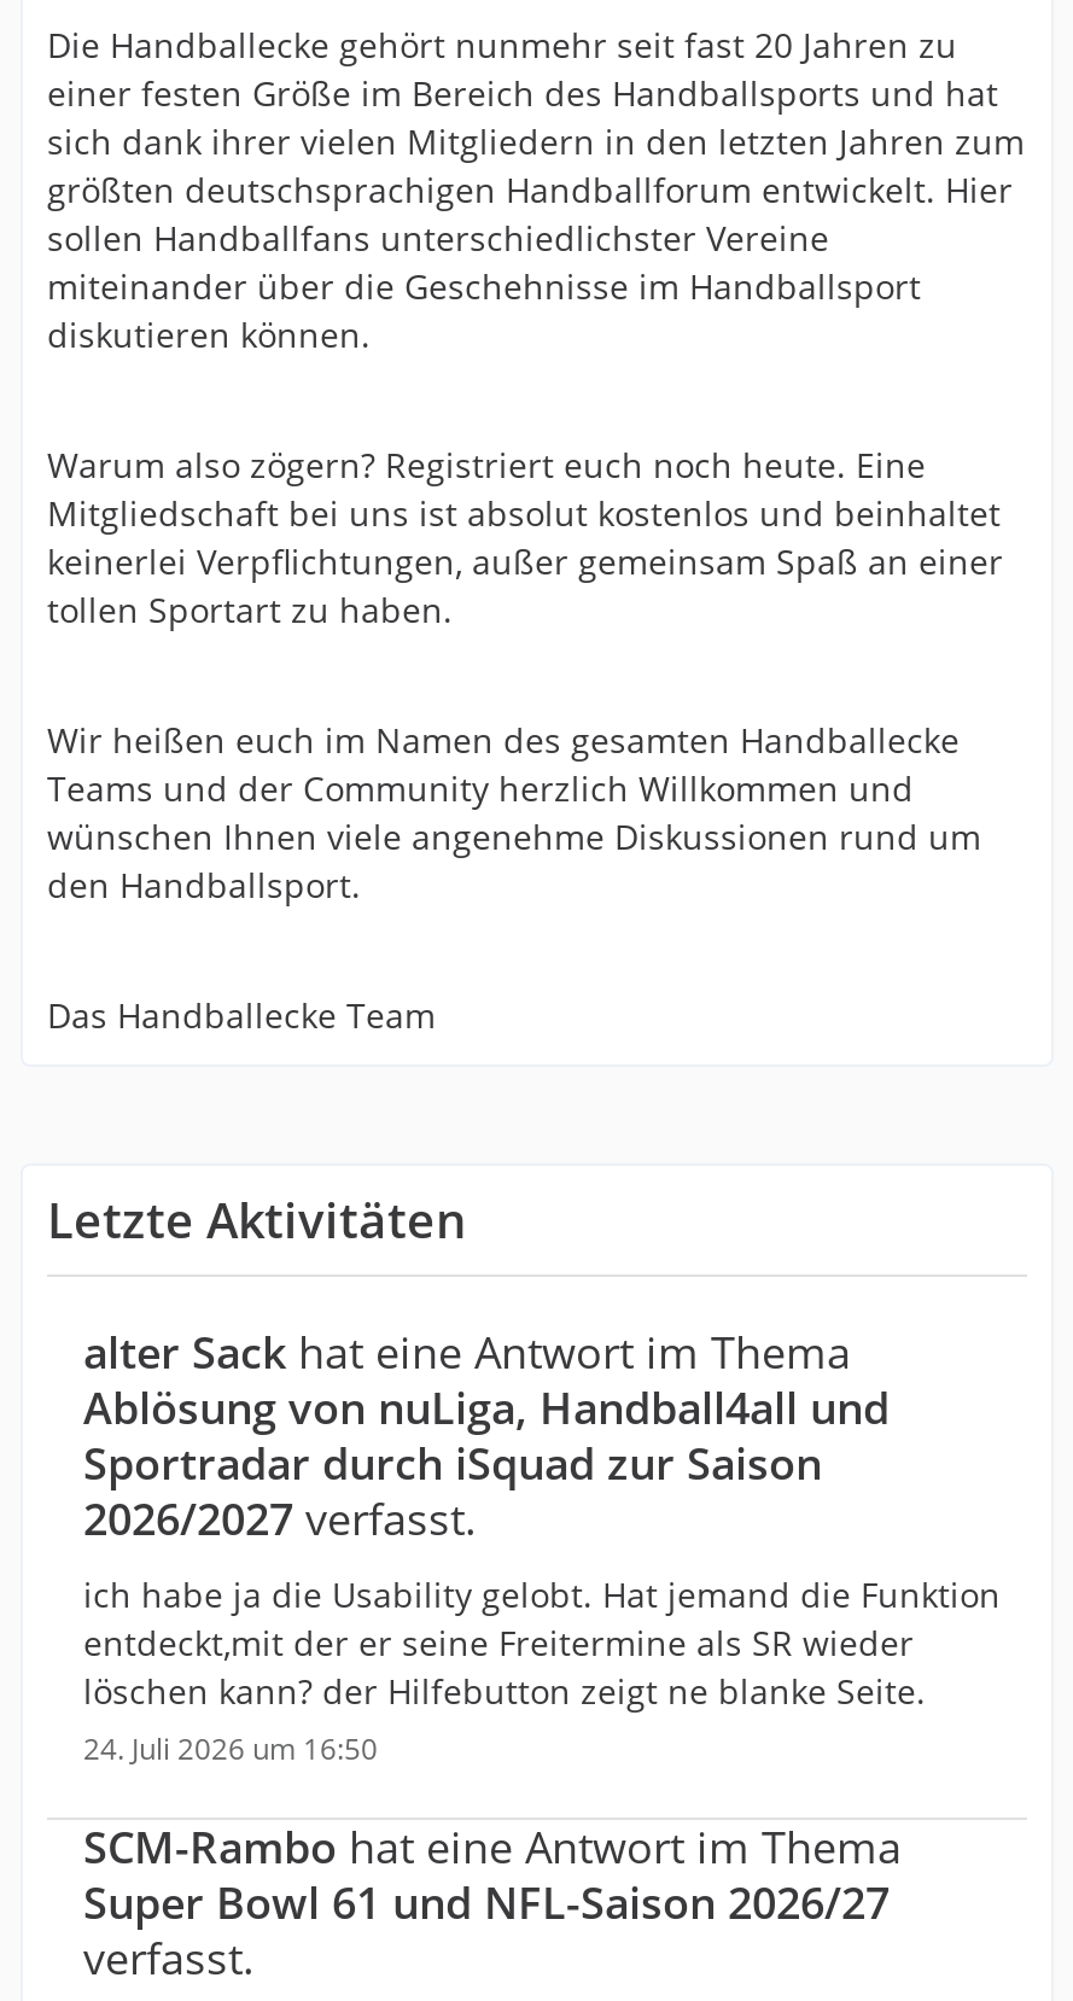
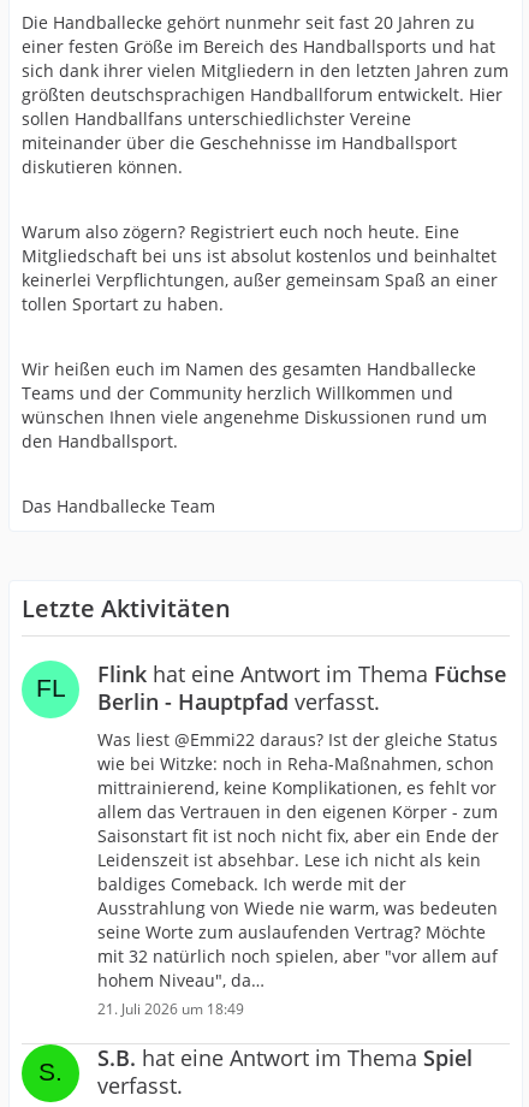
- alter Sack hat eine Antwort im Thema
- Ablösung von nuLiga, Handball4all und
- Sportradar durch iSquad zur Saison
- 2026/2027 verfasst.
- ich habe ja die Usability gelobt. Hat jemand die Funktion
- entdeckt,mit der er seine Freitermine als SR wieder
- löschen kann? der Hilfebutton zeigt ne blanke Seite.
- 24. Juli 2026 um 16:50
+ Flink hat eine Antwort im Thema Füchse
+ Berlin - Hauptpfad verfasst.
+ Was liest @Emmi22 daraus? Ist der gleiche Status
+ wie bei Witzke: noch in Reha-Maßnahmen, schon
+ mittrainierend, keine Komplikationen, es fehlt vor
+ allem das Vertrauen in den eigenen Körper - zum
+ Saisonstart fit ist noch nicht fix, aber ein Ende der
+ Leidenszeit ist absehbar. Lese ich nicht als kein
+ baldiges Comeback. Ich werde mit der
+ Ausstrahlung von Wiede nie warm, was bedeuten
+ seine Worte zum auslaufenden Vertrag? Möchte
+ mit 32 natürlich noch spielen, aber "vor allem auf
+ hohem Niveau", da…
+ 21. Juli 2026 um 18:49

- SCM-Rambo hat eine Antwort im Thema
- Super Bowl 61 und NFL-Saison 2026/27
+ S.B. hat eine Antwort im Thema Spiel
